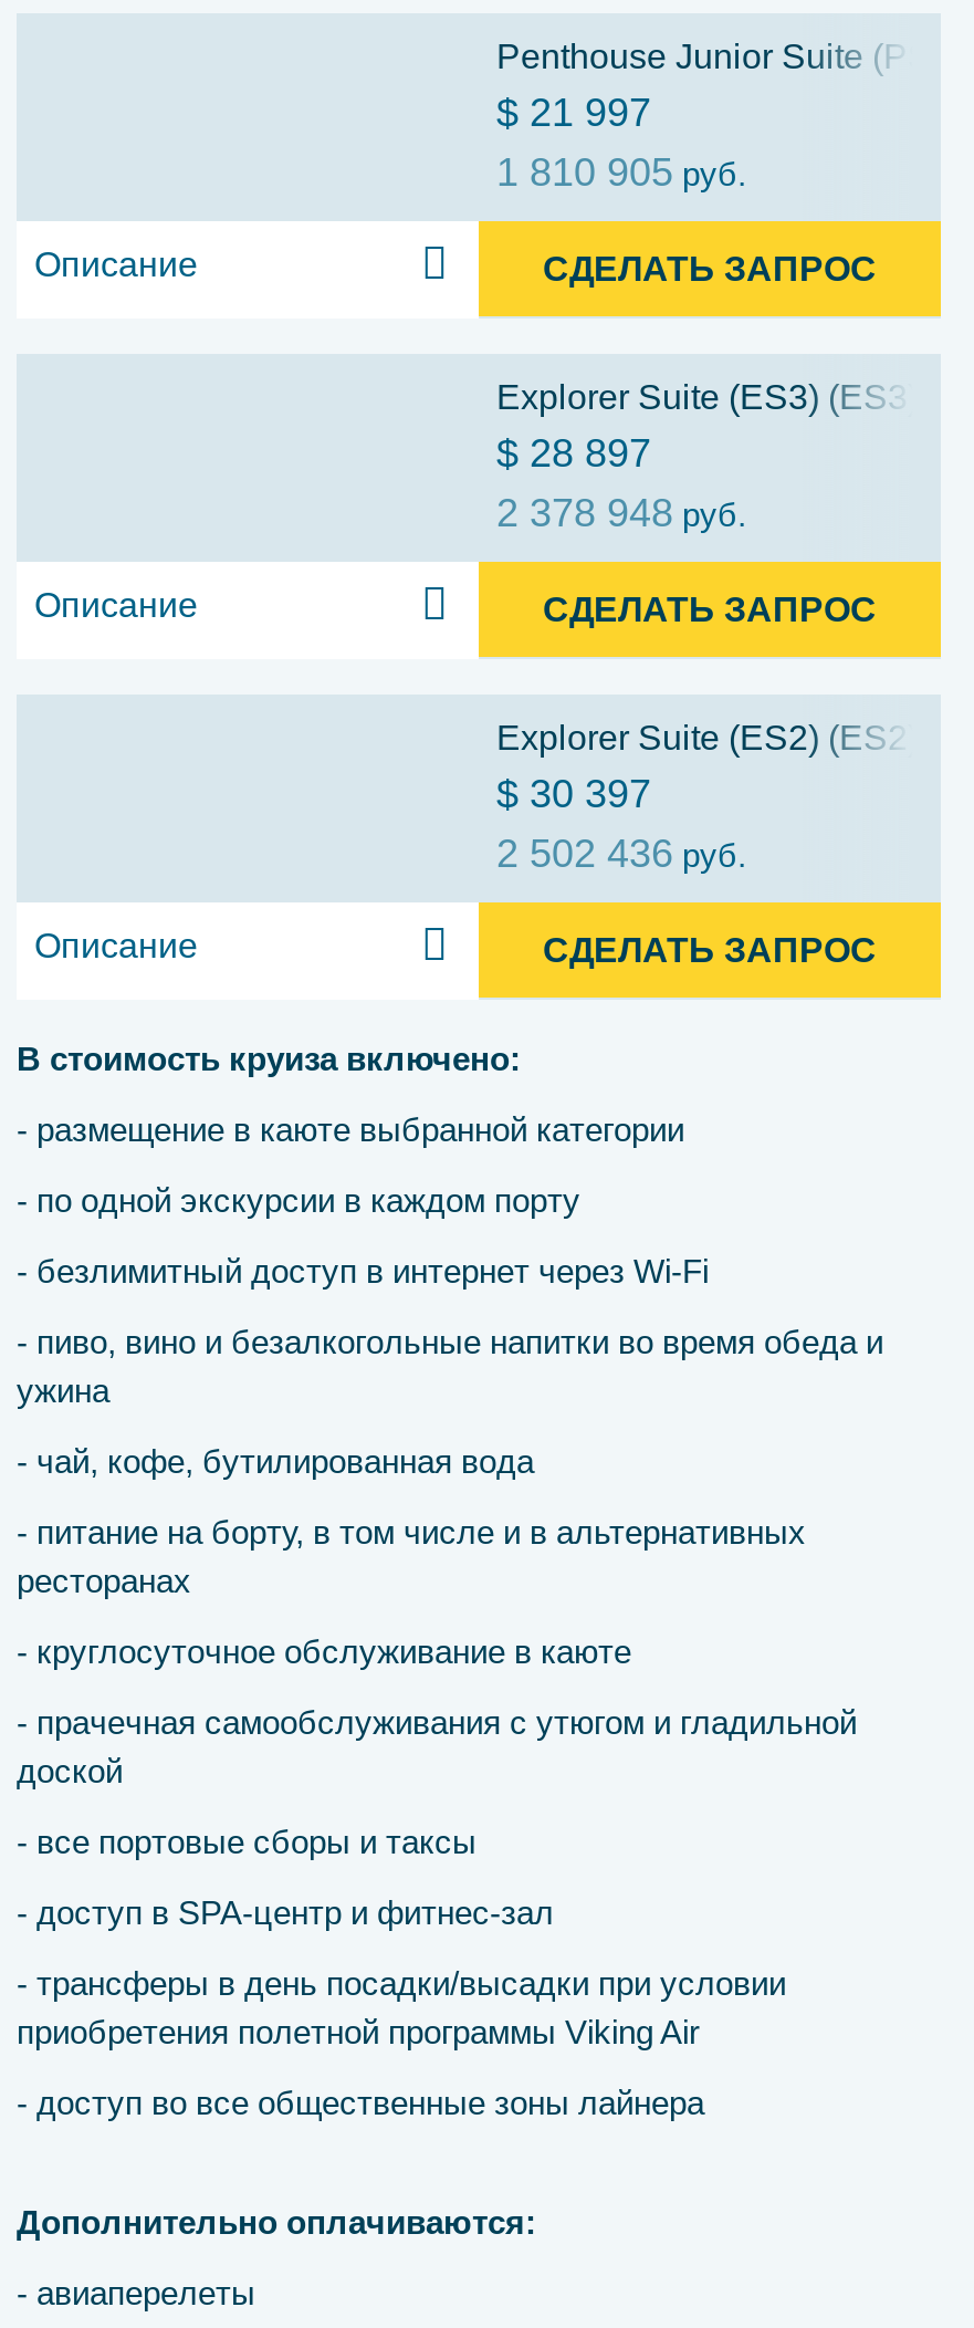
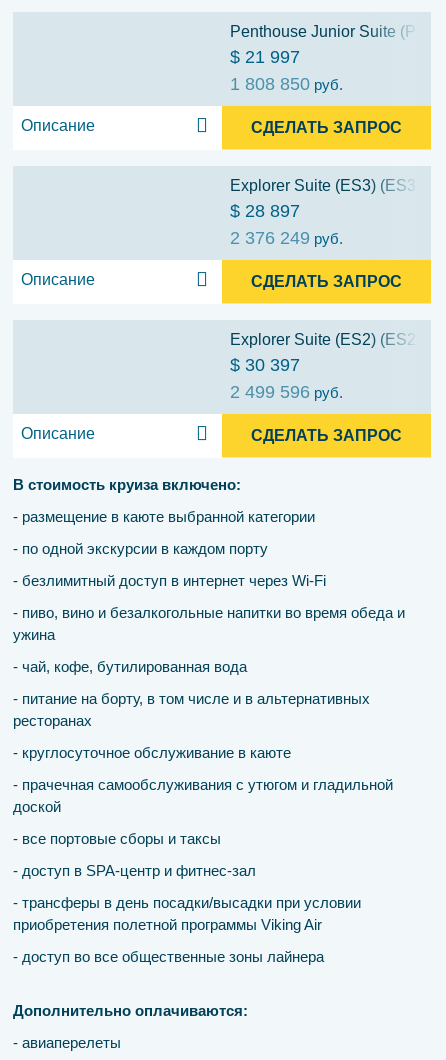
- 1 810 905 руб.
+ 1 808 850 руб.

- 2 378 948 руб.
+ 2 376 249 руб.

- 2 502 436 руб.
+ 2 499 596 руб.
